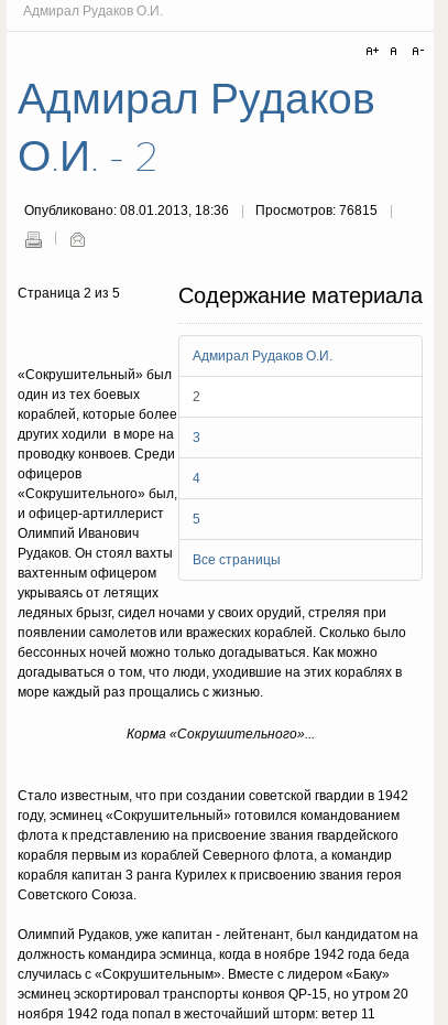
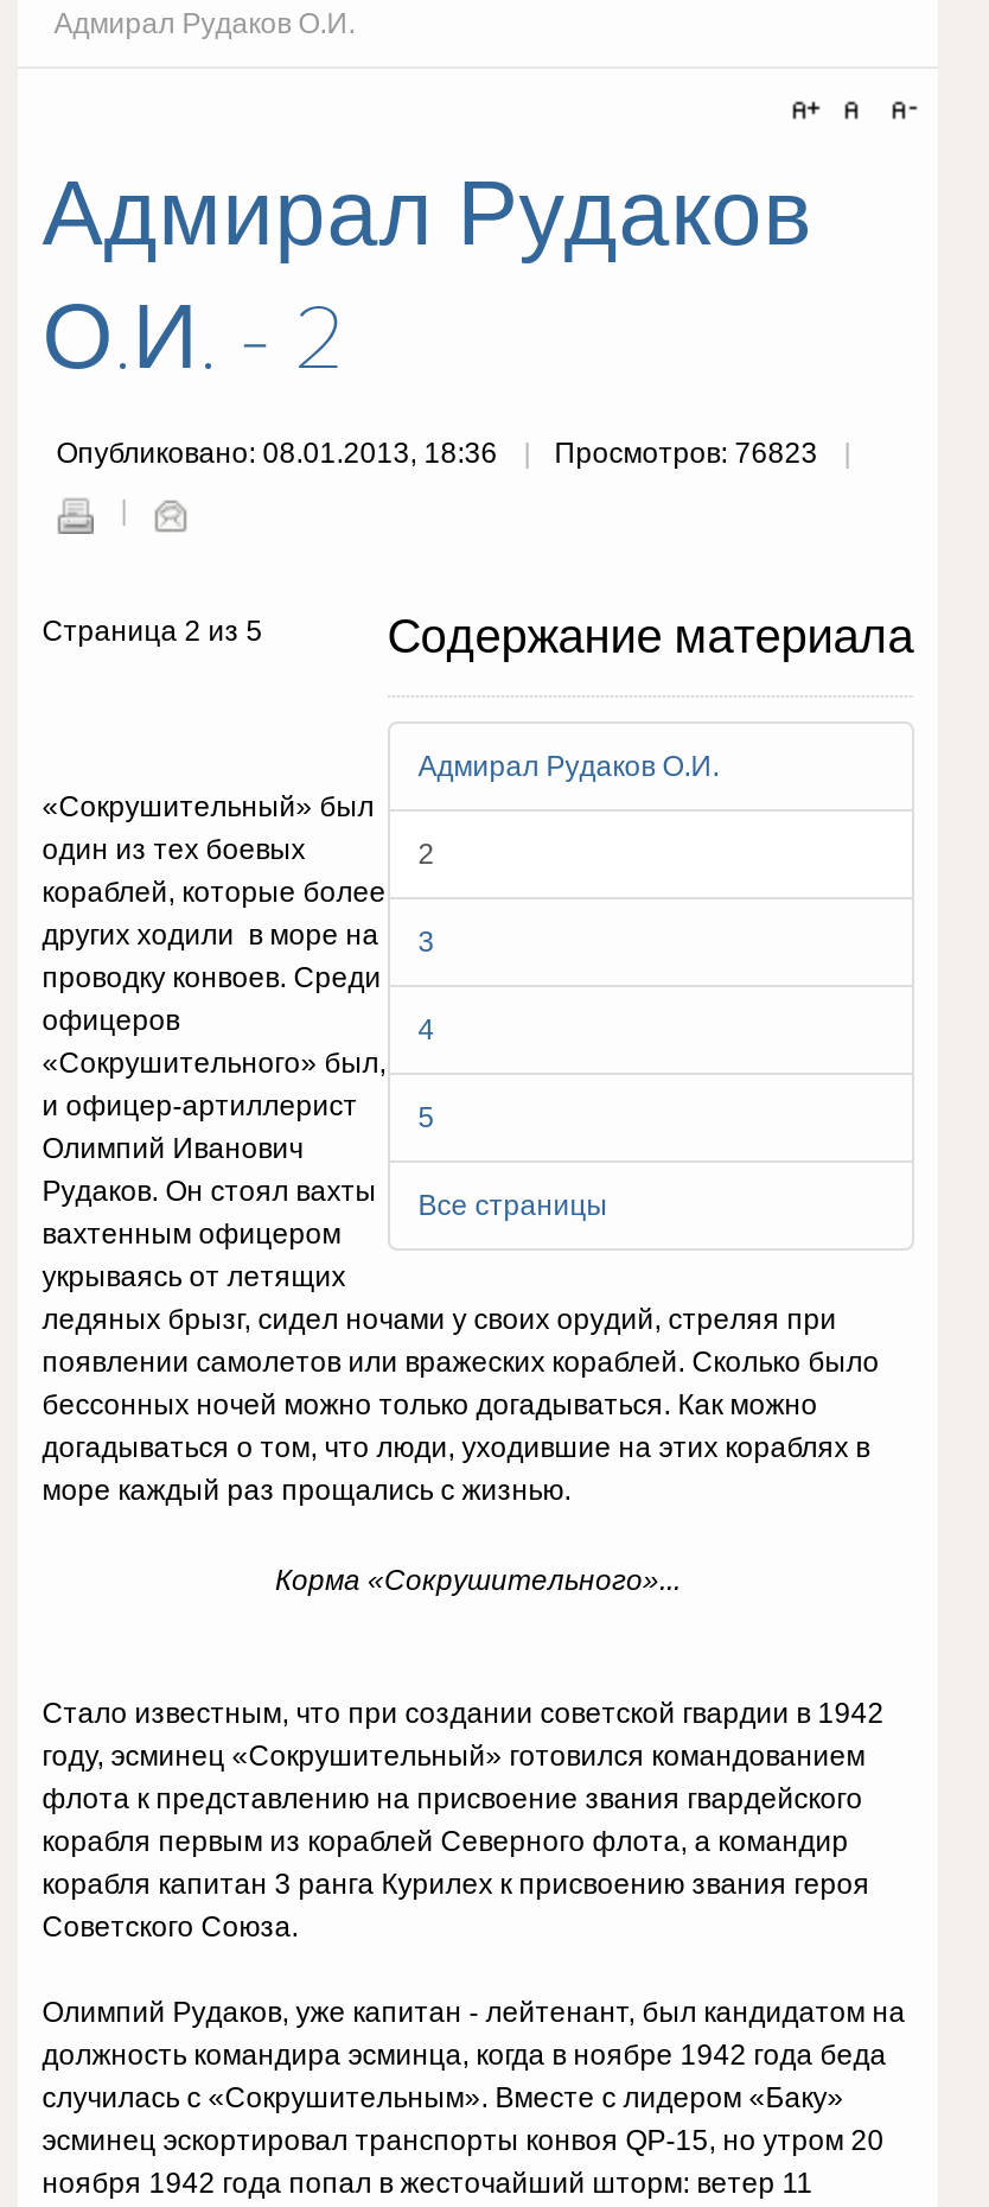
- Опубликовано: 08.01.2013, 18:36 Просмотров: 76815
+ Опубликовано: 08.01.2013, 18:36 Просмотров: 76823
